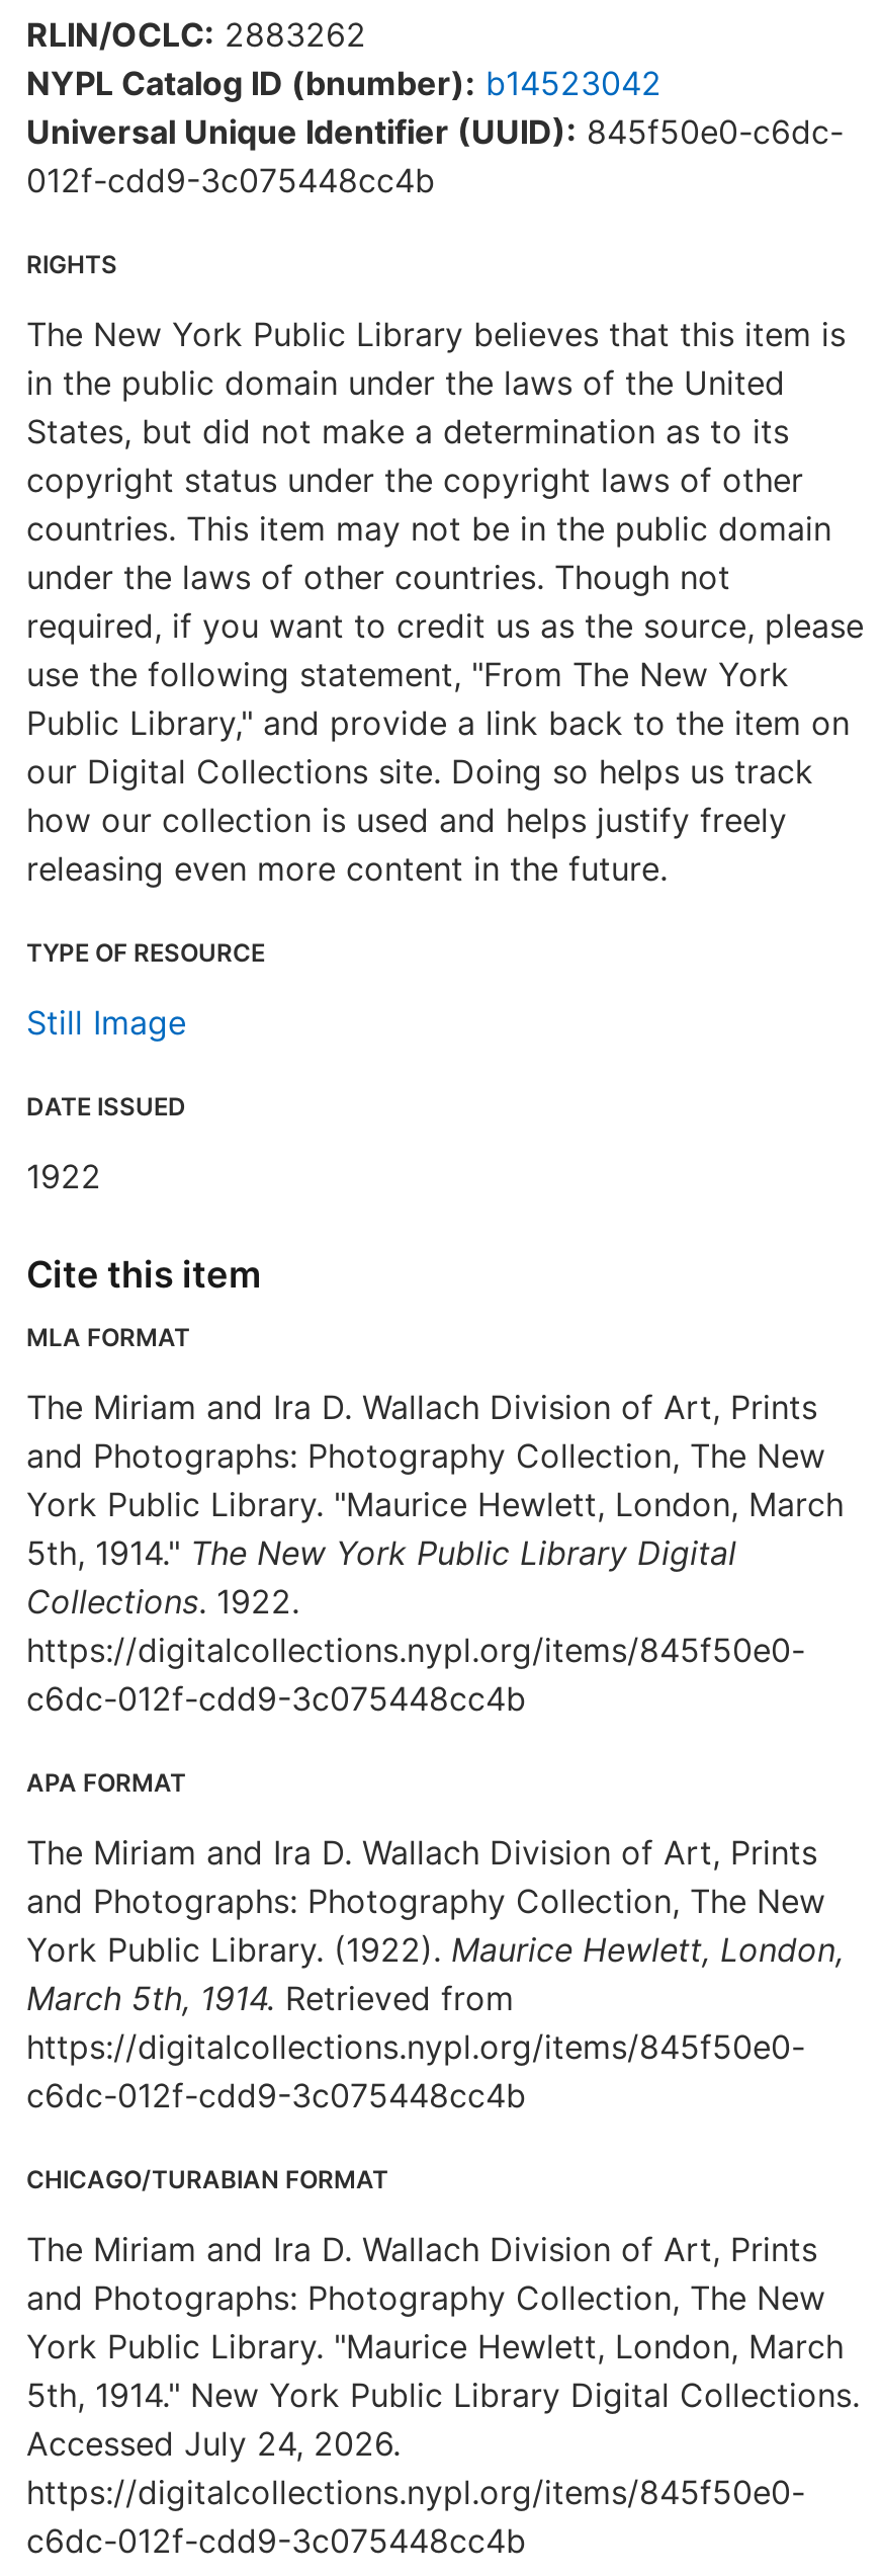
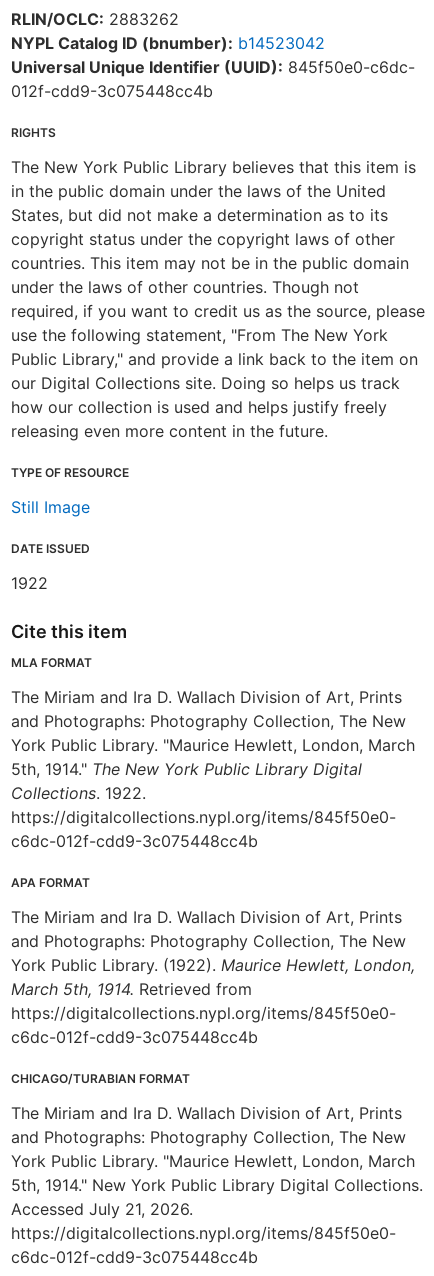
- Accessed July 24, 2026.
+ Accessed July 21, 2026.
